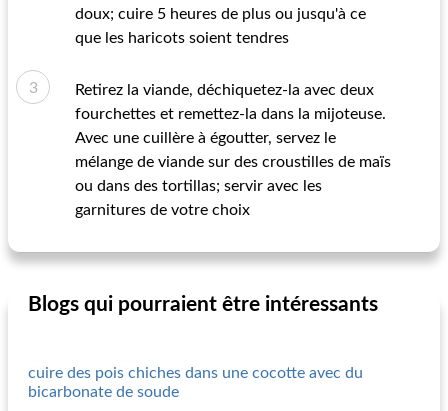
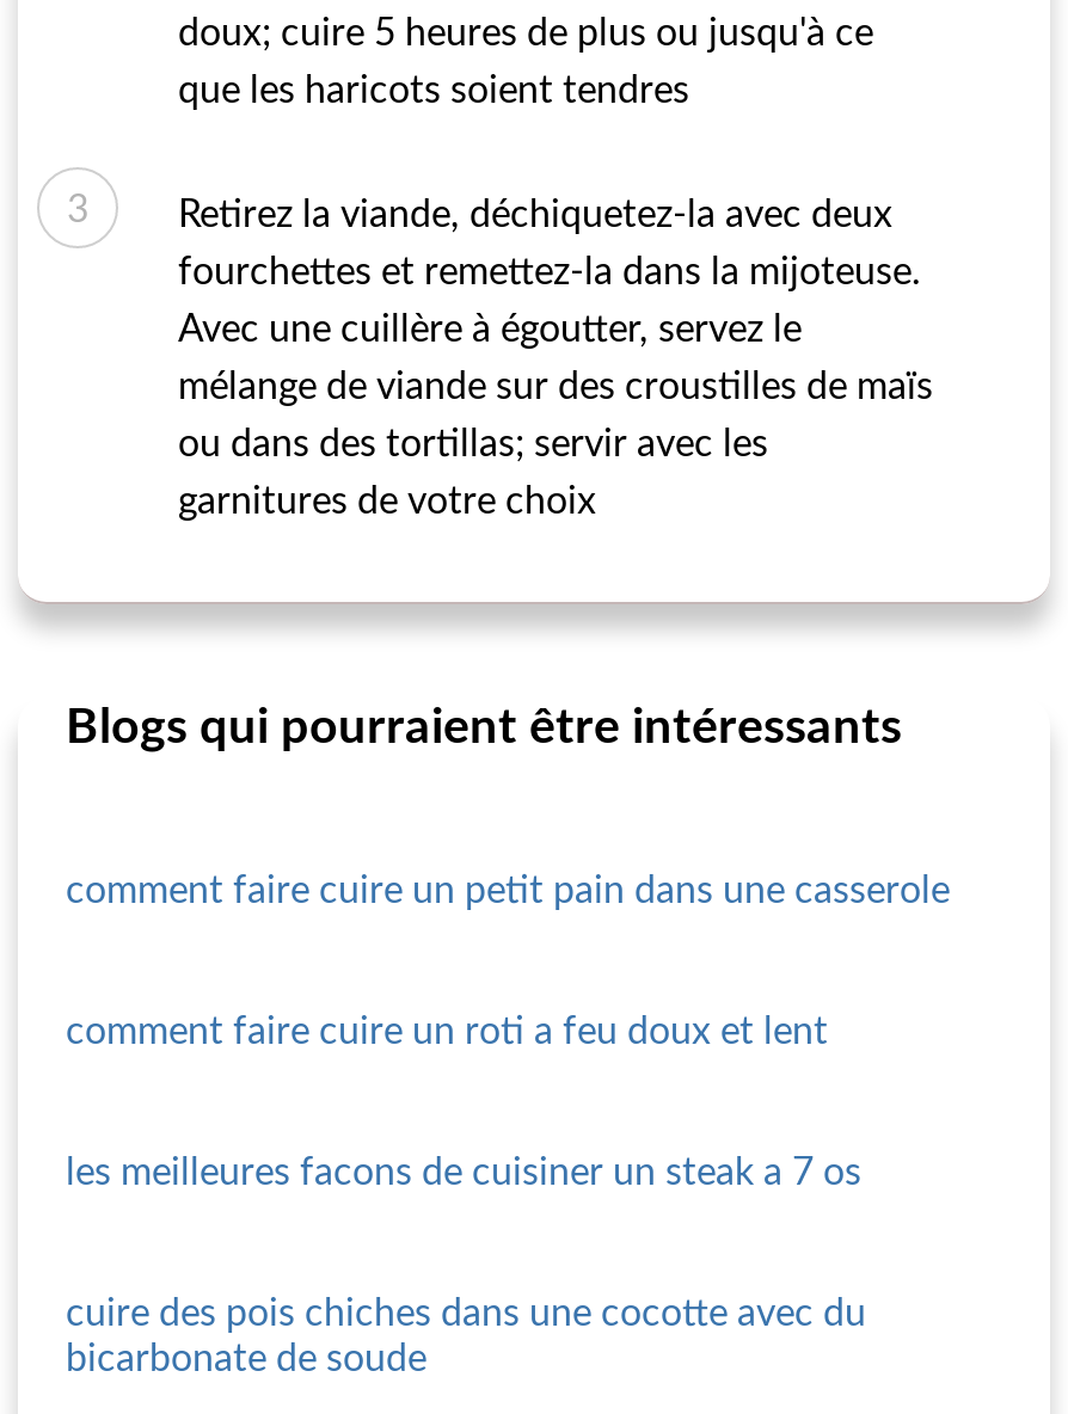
+ comment faire cuire un petit pain dans une casserole

+ comment faire cuire un roti a feu doux et lent

+ les meilleures facons de cuisiner un steak a 7 os
